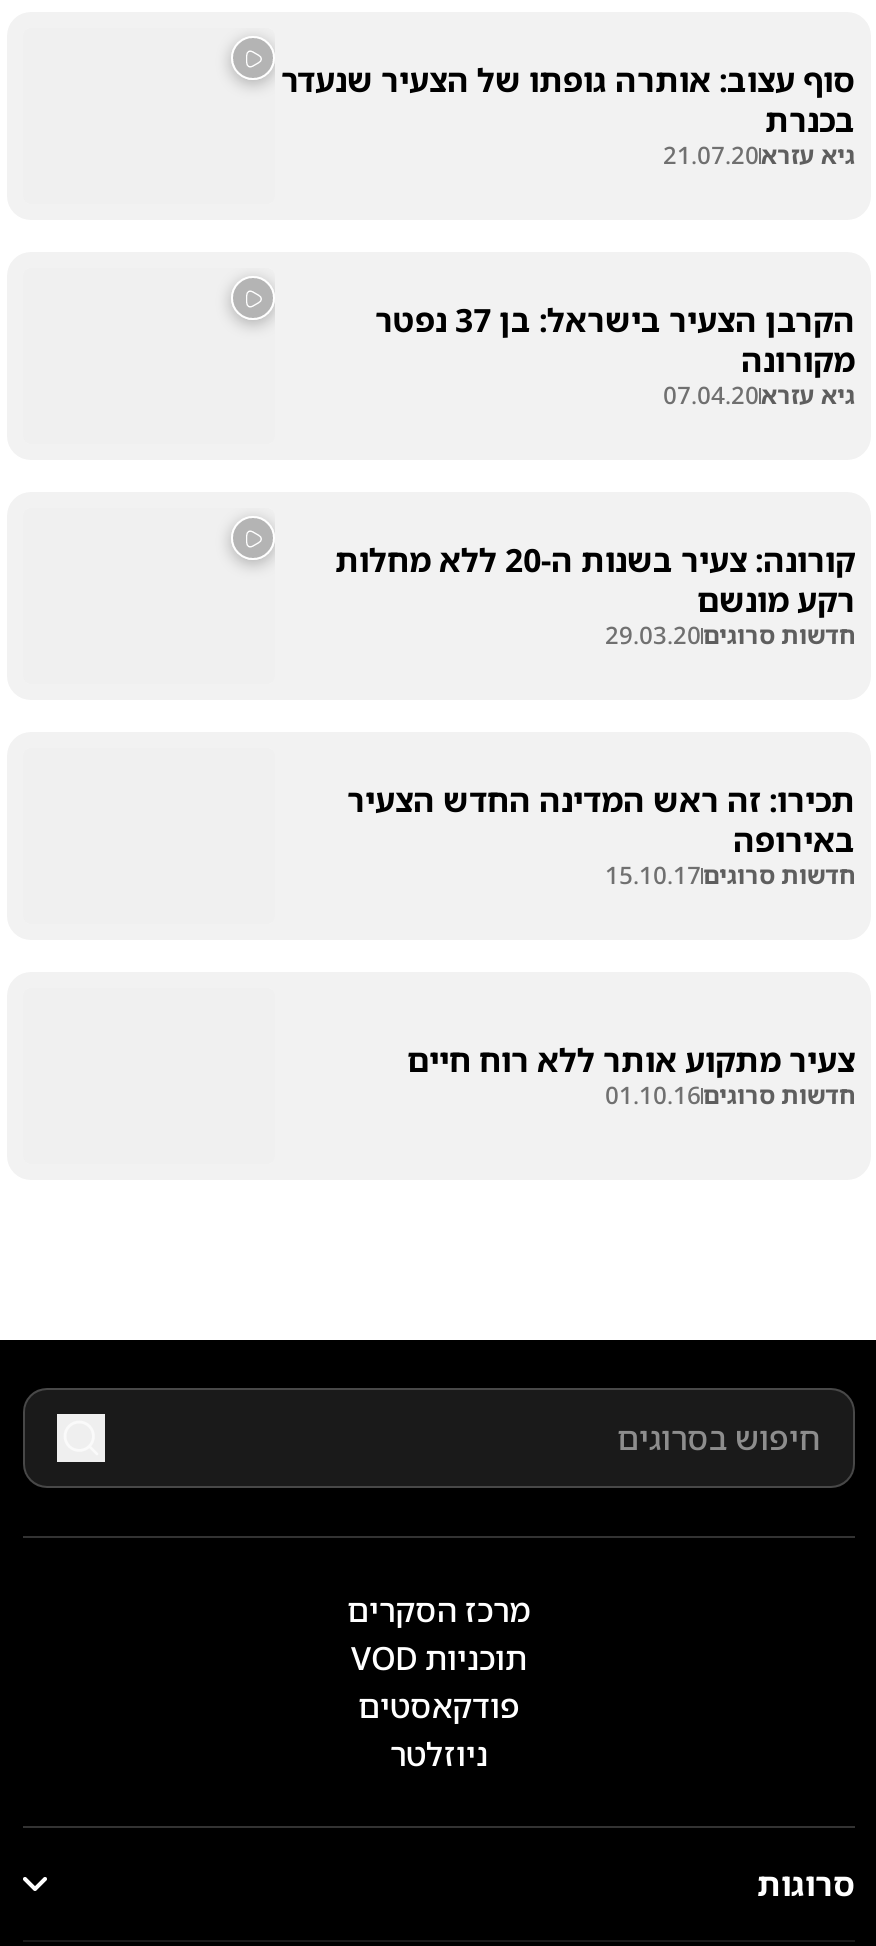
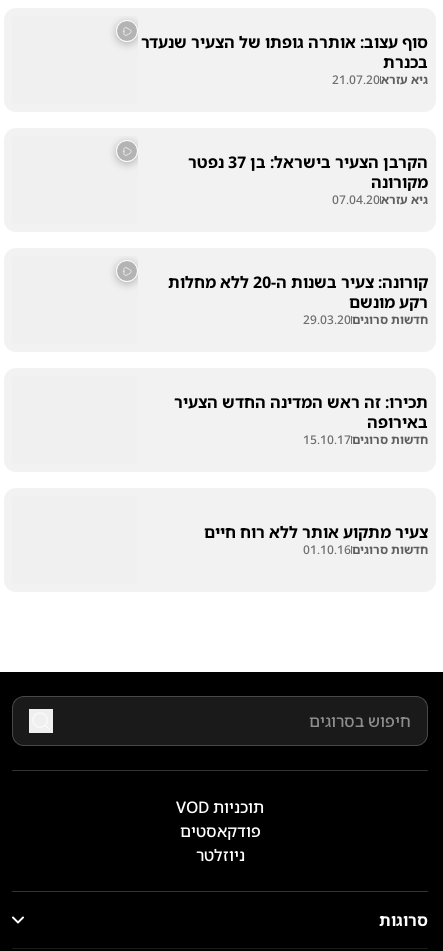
- מרכז הסקרים
